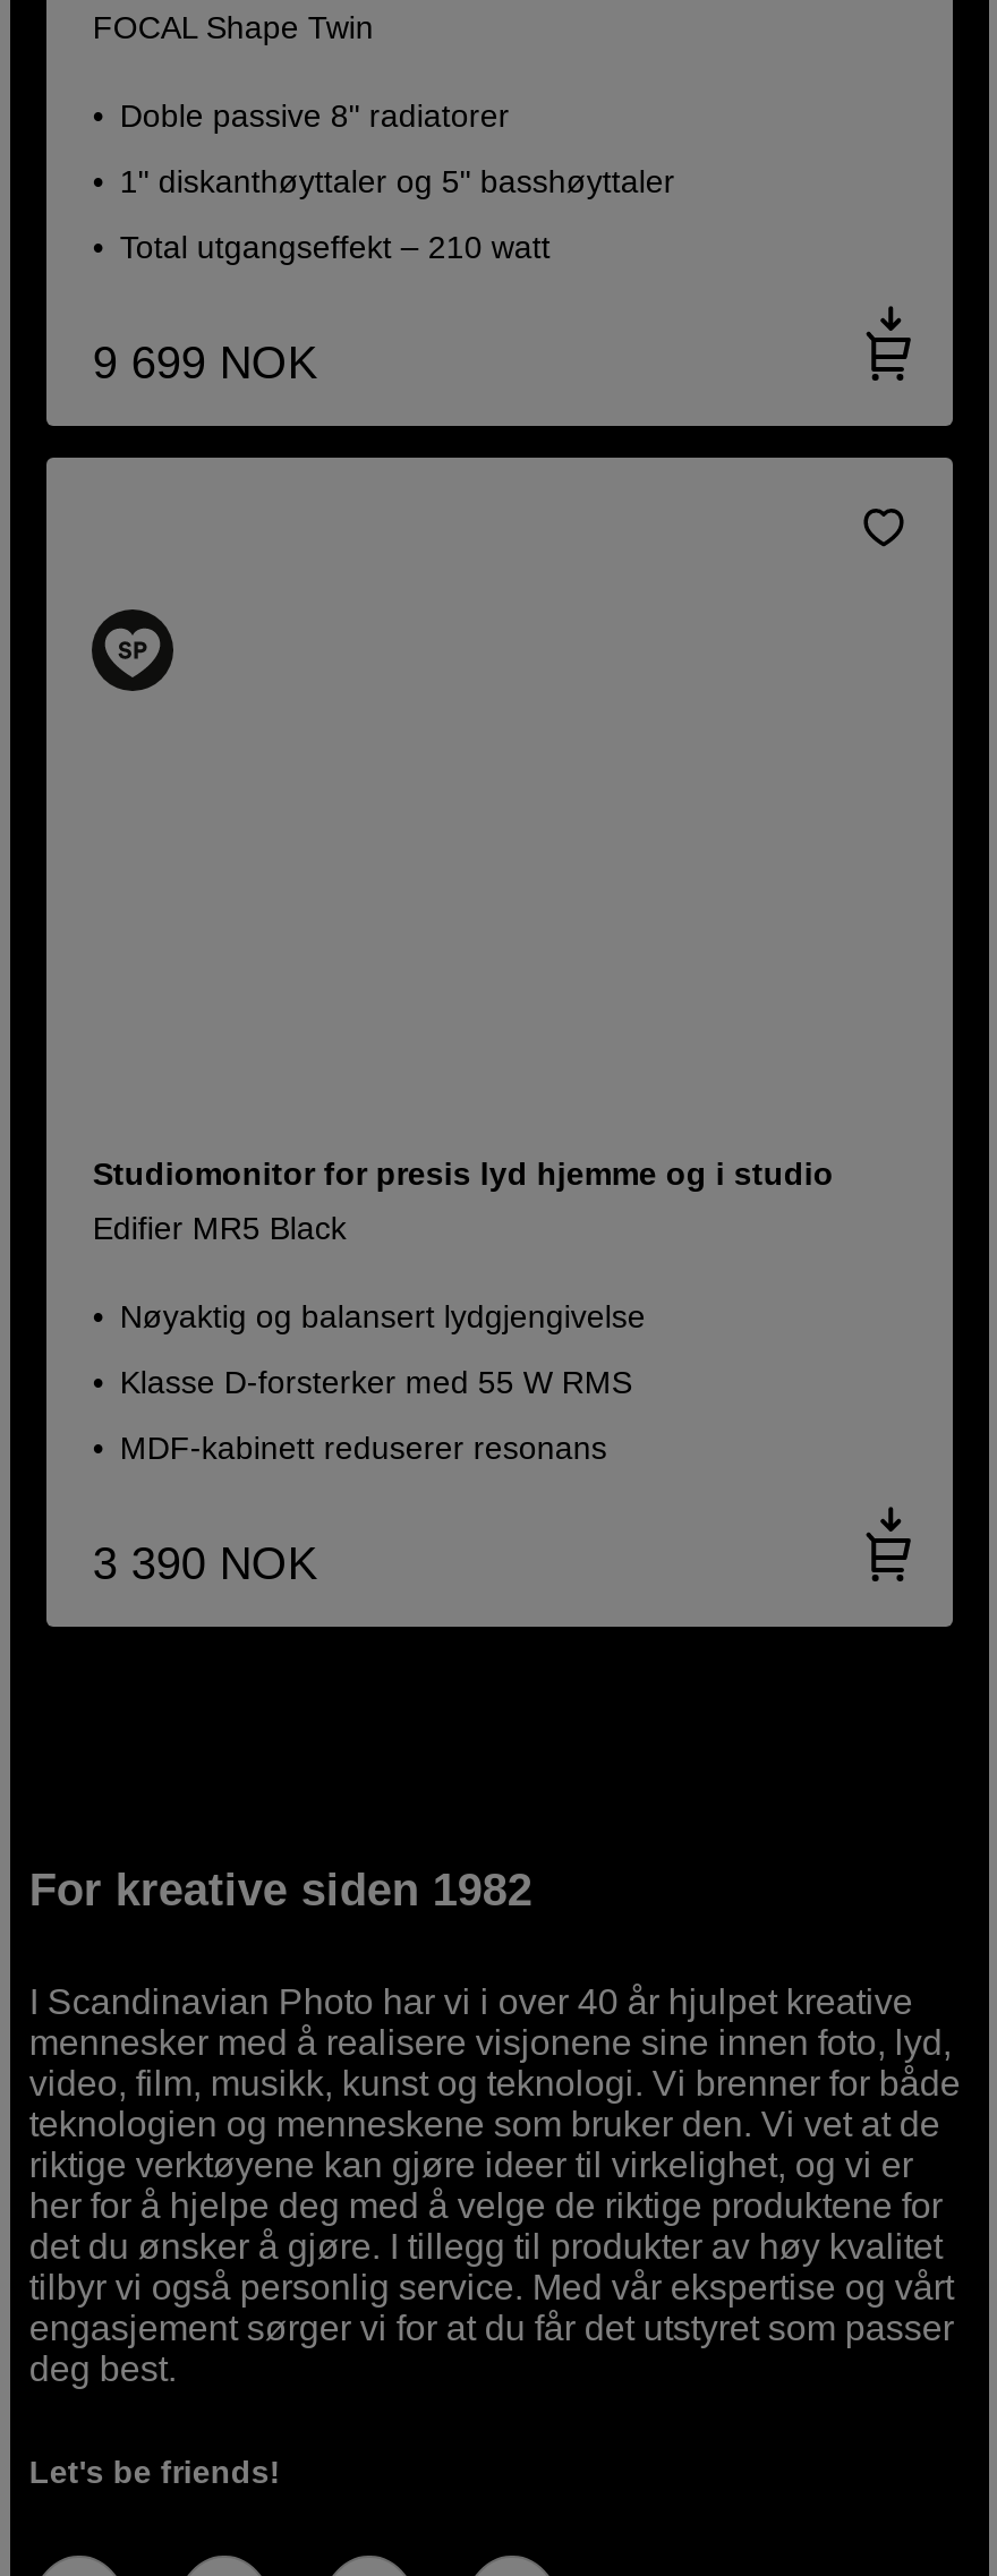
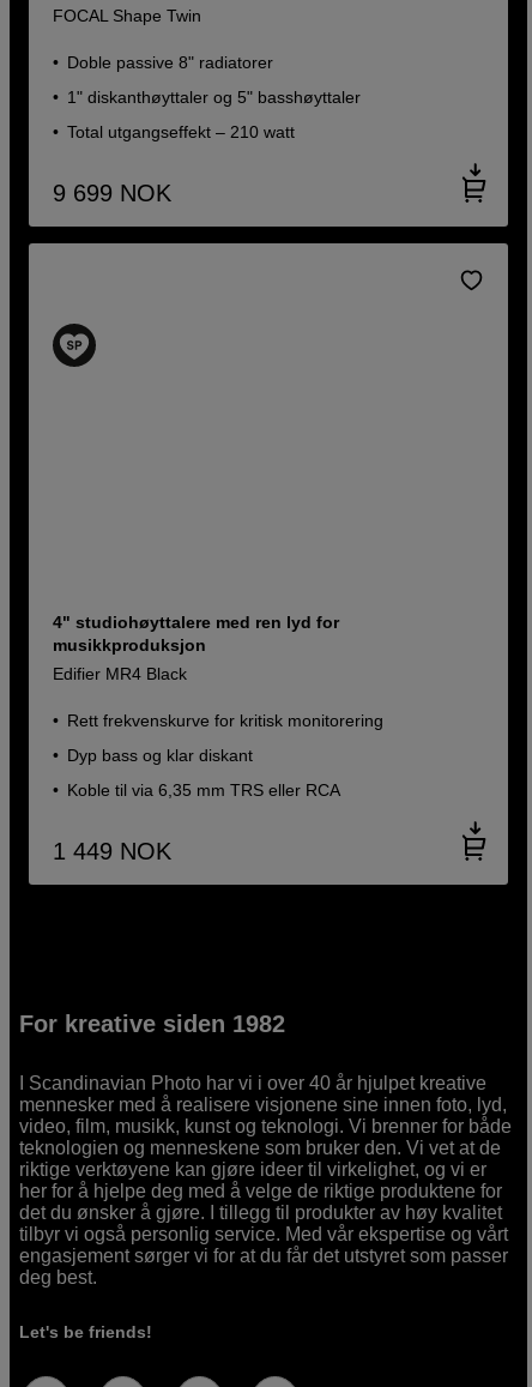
- Studiomonitor for presis lyd hjemme og i studio
+ 4" studiohøyttalere med ren lyd for
+ musikkproduksjon

- Edifier MR5 Black
+ Edifier MR4 Black

- Nøyaktig og balansert lydgjengivelse
+ Rett frekvenskurve for kritisk monitorering

- Klasse D-forsterker med 55 W RMS
+ Dyp bass og klar diskant

- MDF-kabinett reduserer resonans
+ Koble til via 6,35 mm TRS eller RCA

- 3 390 NOK
+ 1 449 NOK
